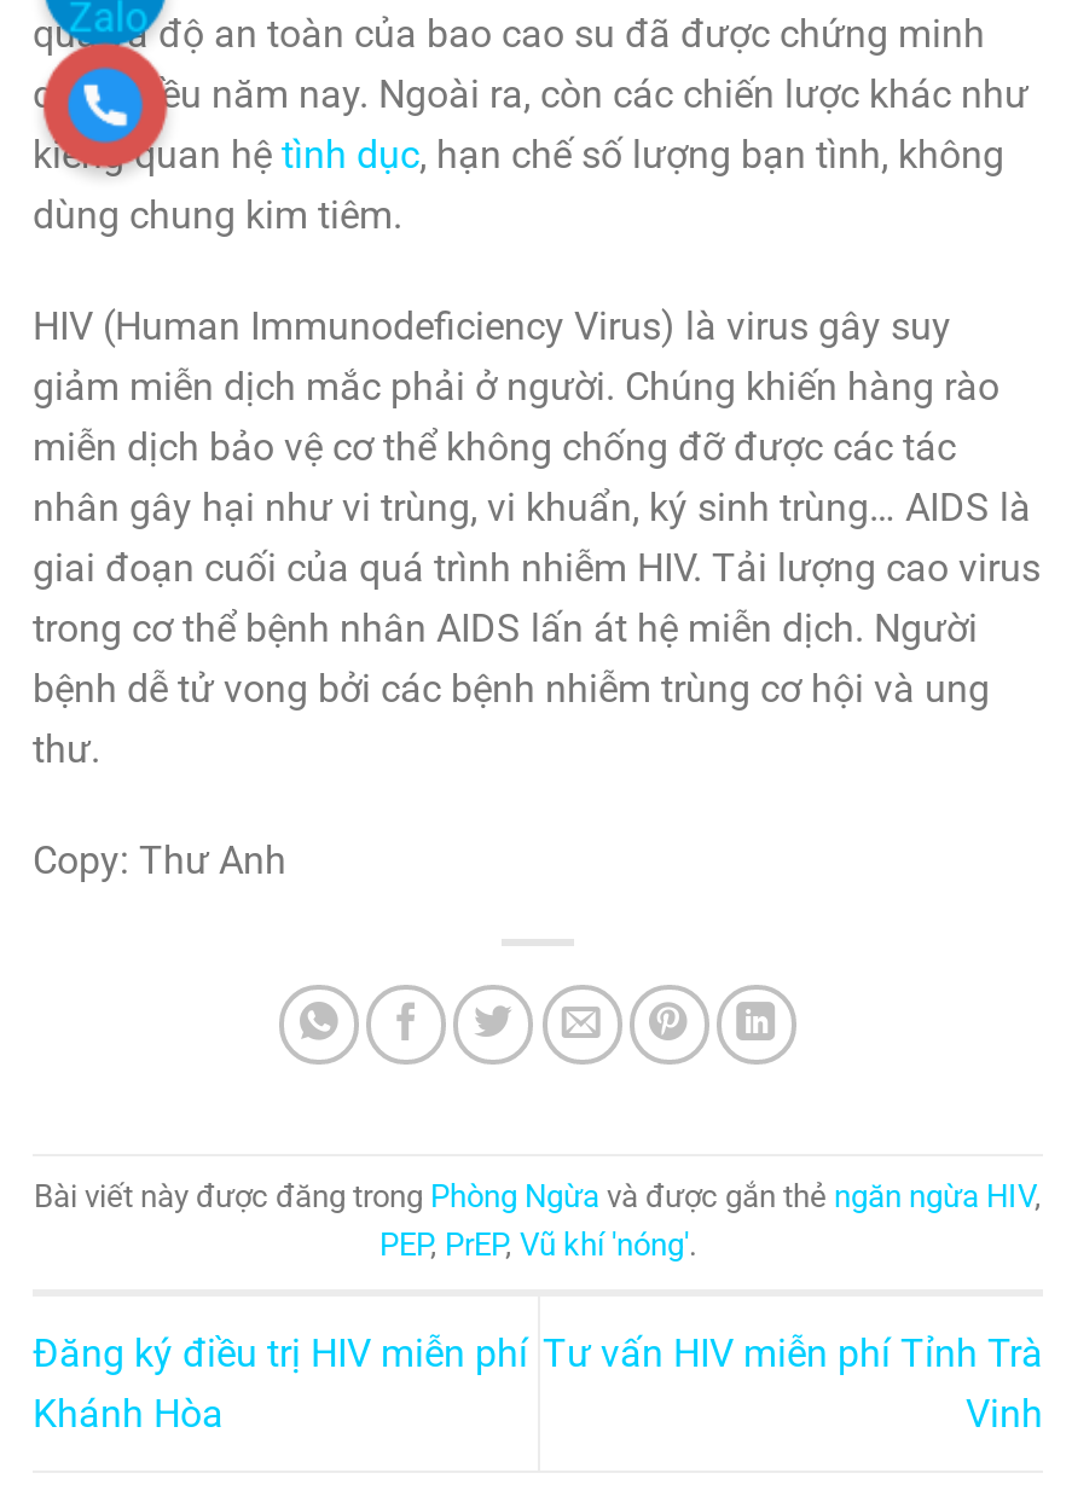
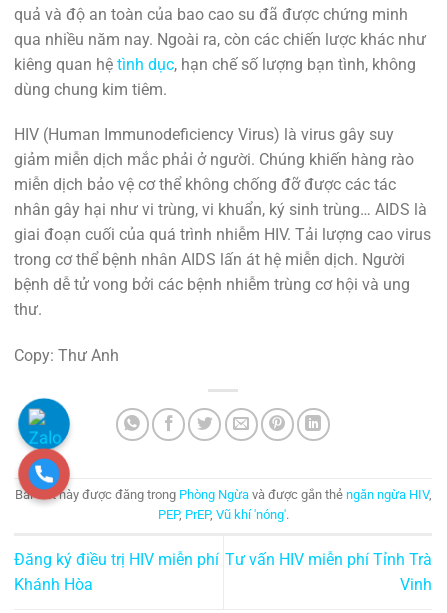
+ [image]
